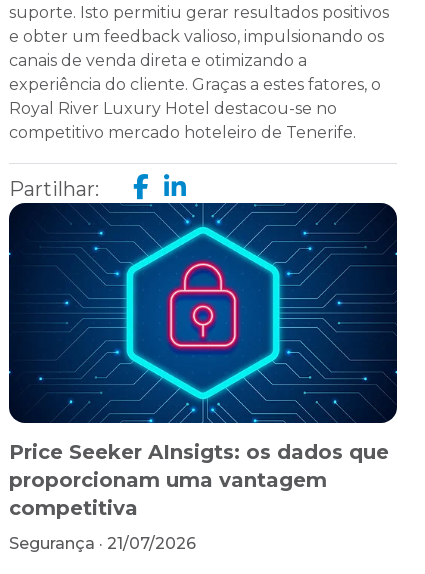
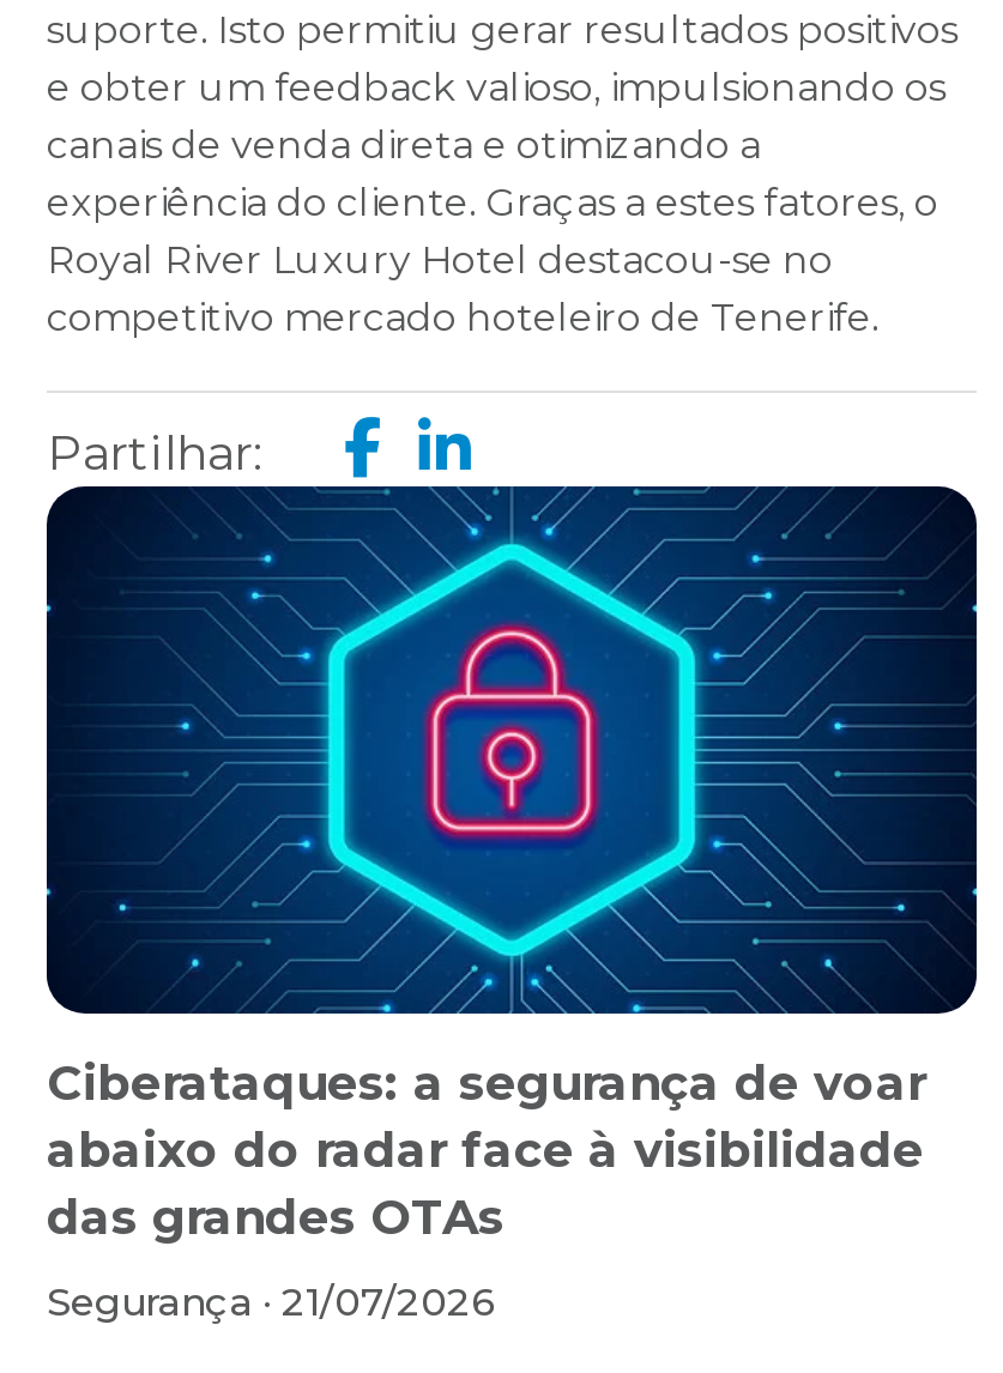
- Price Seeker AInsigts: os dados que
- proporcionam uma vantagem
- competitiva
+ Ciberataques: a segurança de voar
+ abaixo do radar face à visibilidade
+ das grandes OTAs
